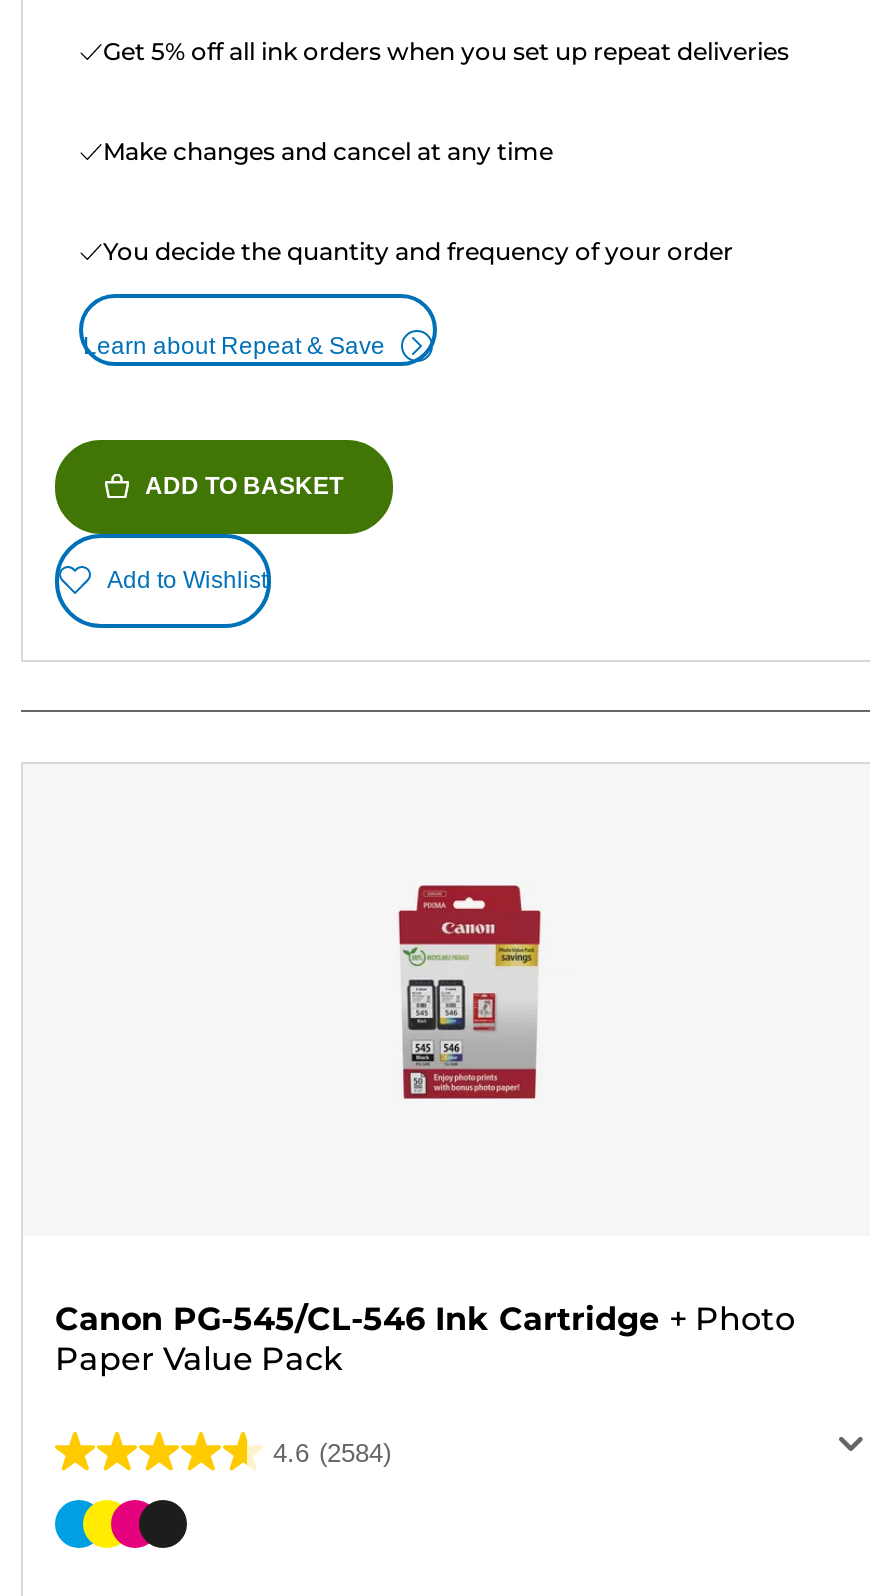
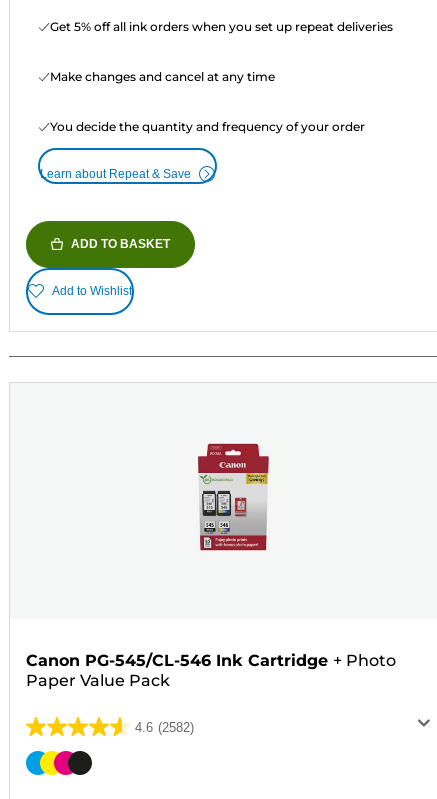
- 4.6 (2584)
+ 4.6 (2582)
